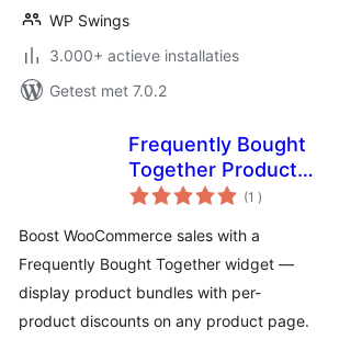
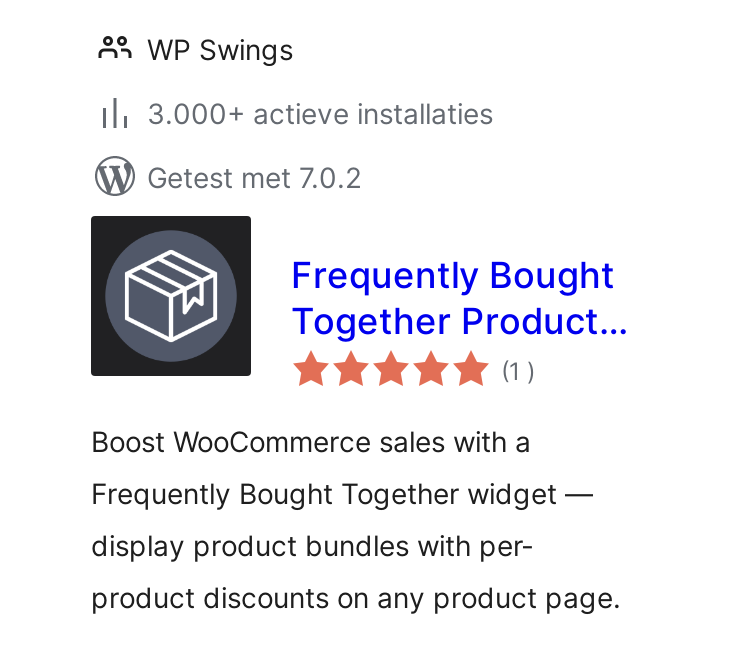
+ [image]
